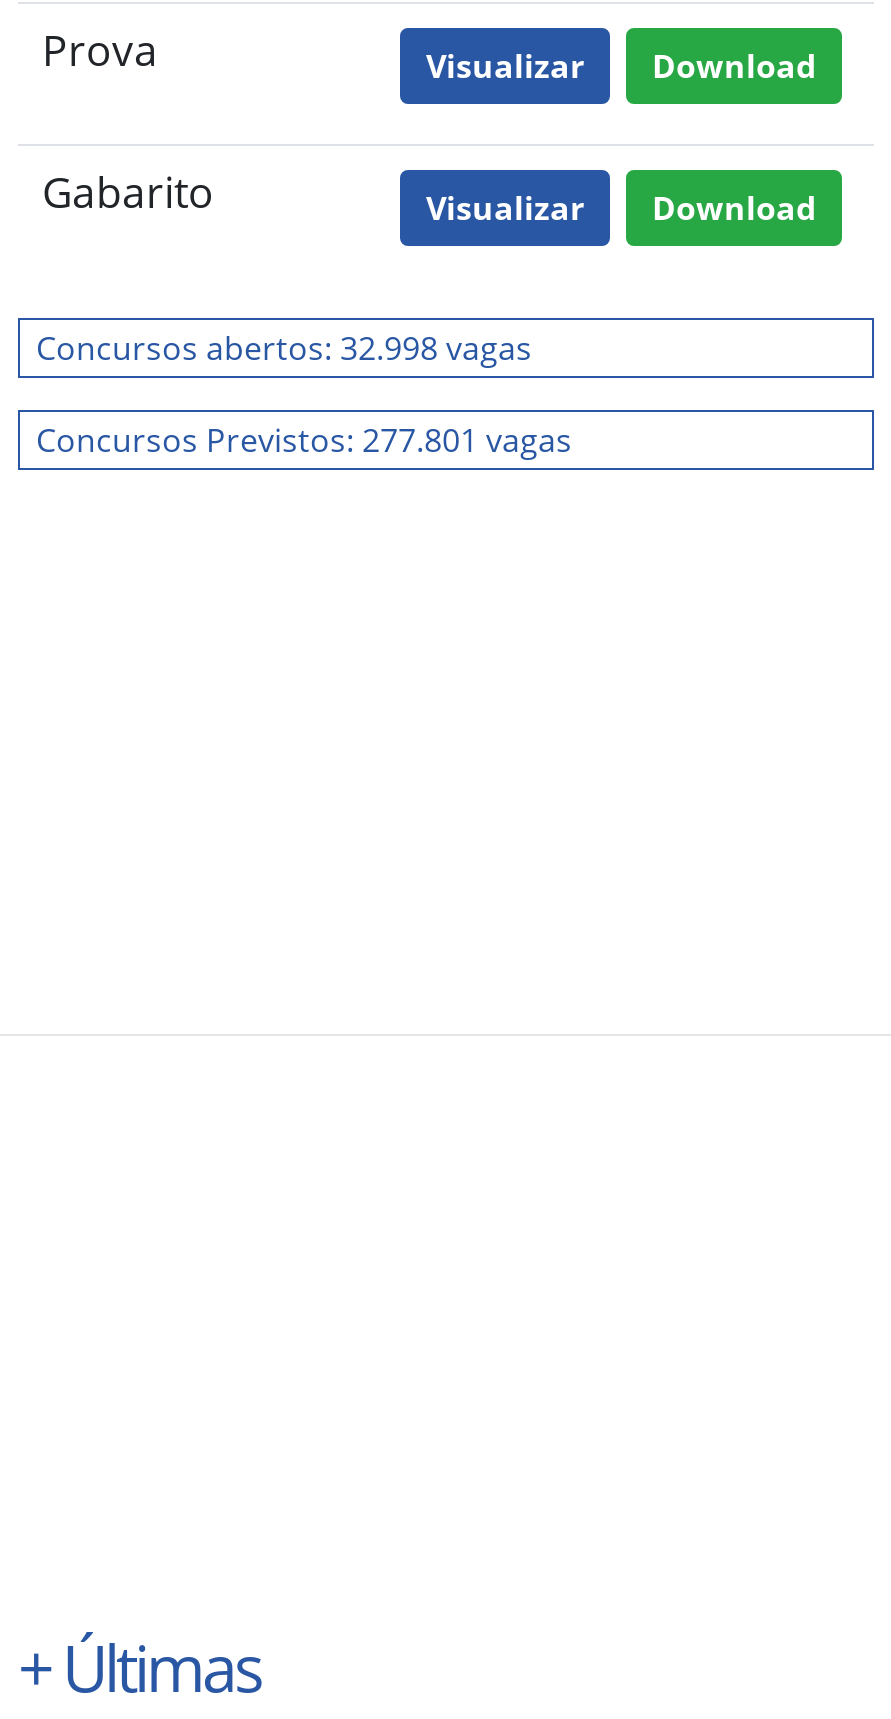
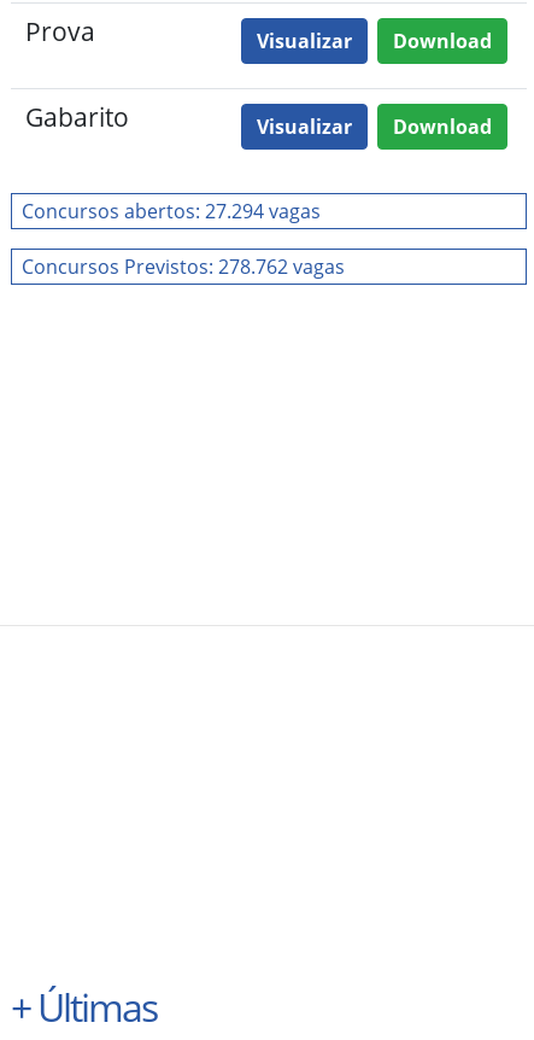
- Concursos abertos: 32.998 vagas
+ Concursos abertos: 27.294 vagas

- Concursos Previstos: 277.801 vagas
+ Concursos Previstos: 278.762 vagas
